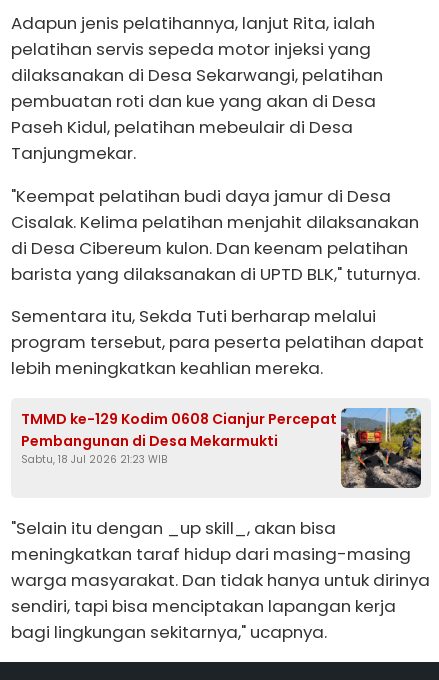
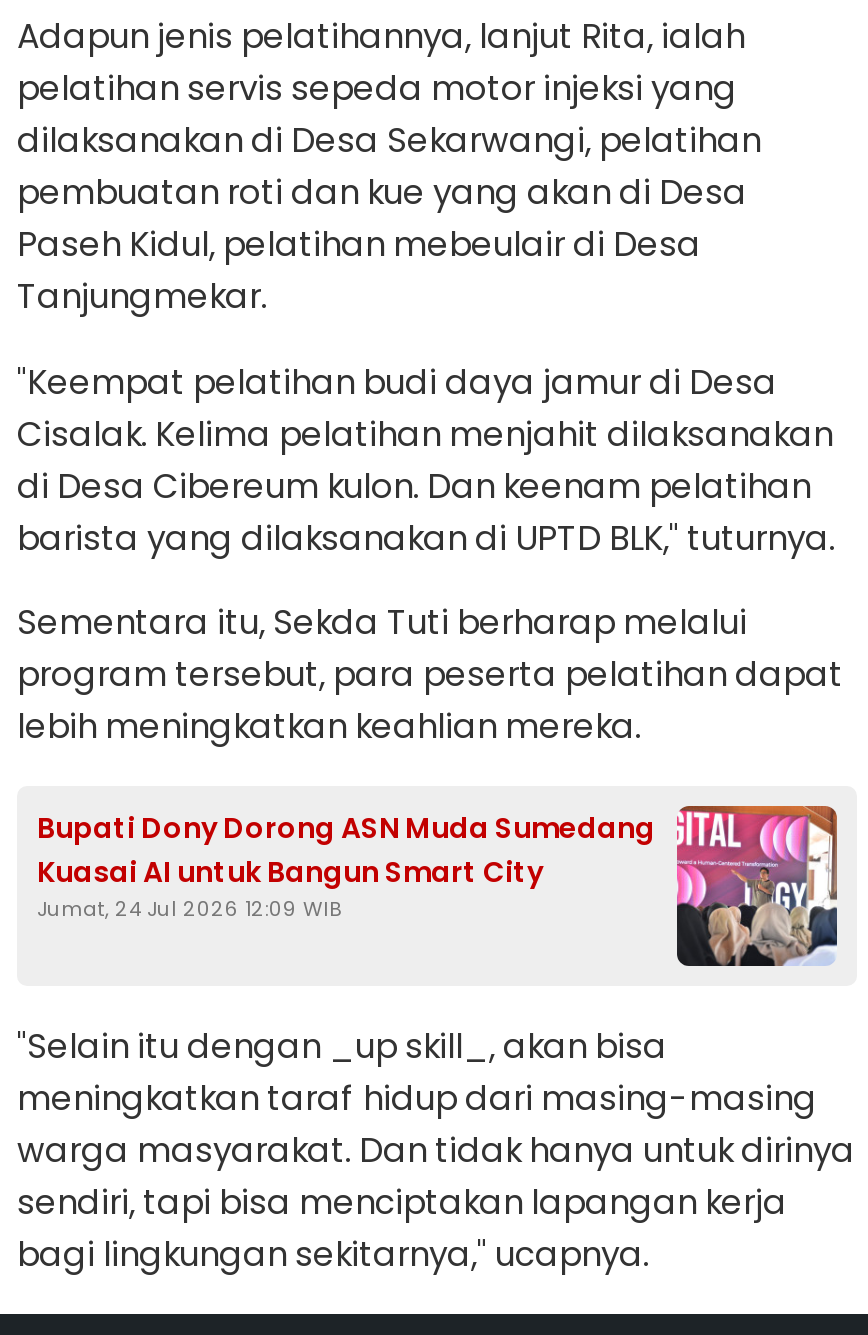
- [image]
- TMMD ke-129 Kodim 0608 Cianjur Percepat
- Pembangunan di Desa Mekarmukti
- Sabtu, 18 Jul 2026 21:23 WIB
+ [image]
+ Bupati Dony Dorong ASN Muda Sumedang
+ Kuasai AI untuk Bangun Smart City
+ Jumat, 24 Jul 2026 12:09 WIB
